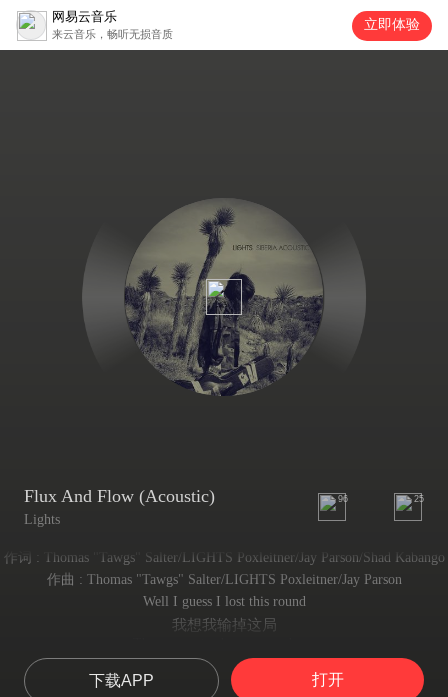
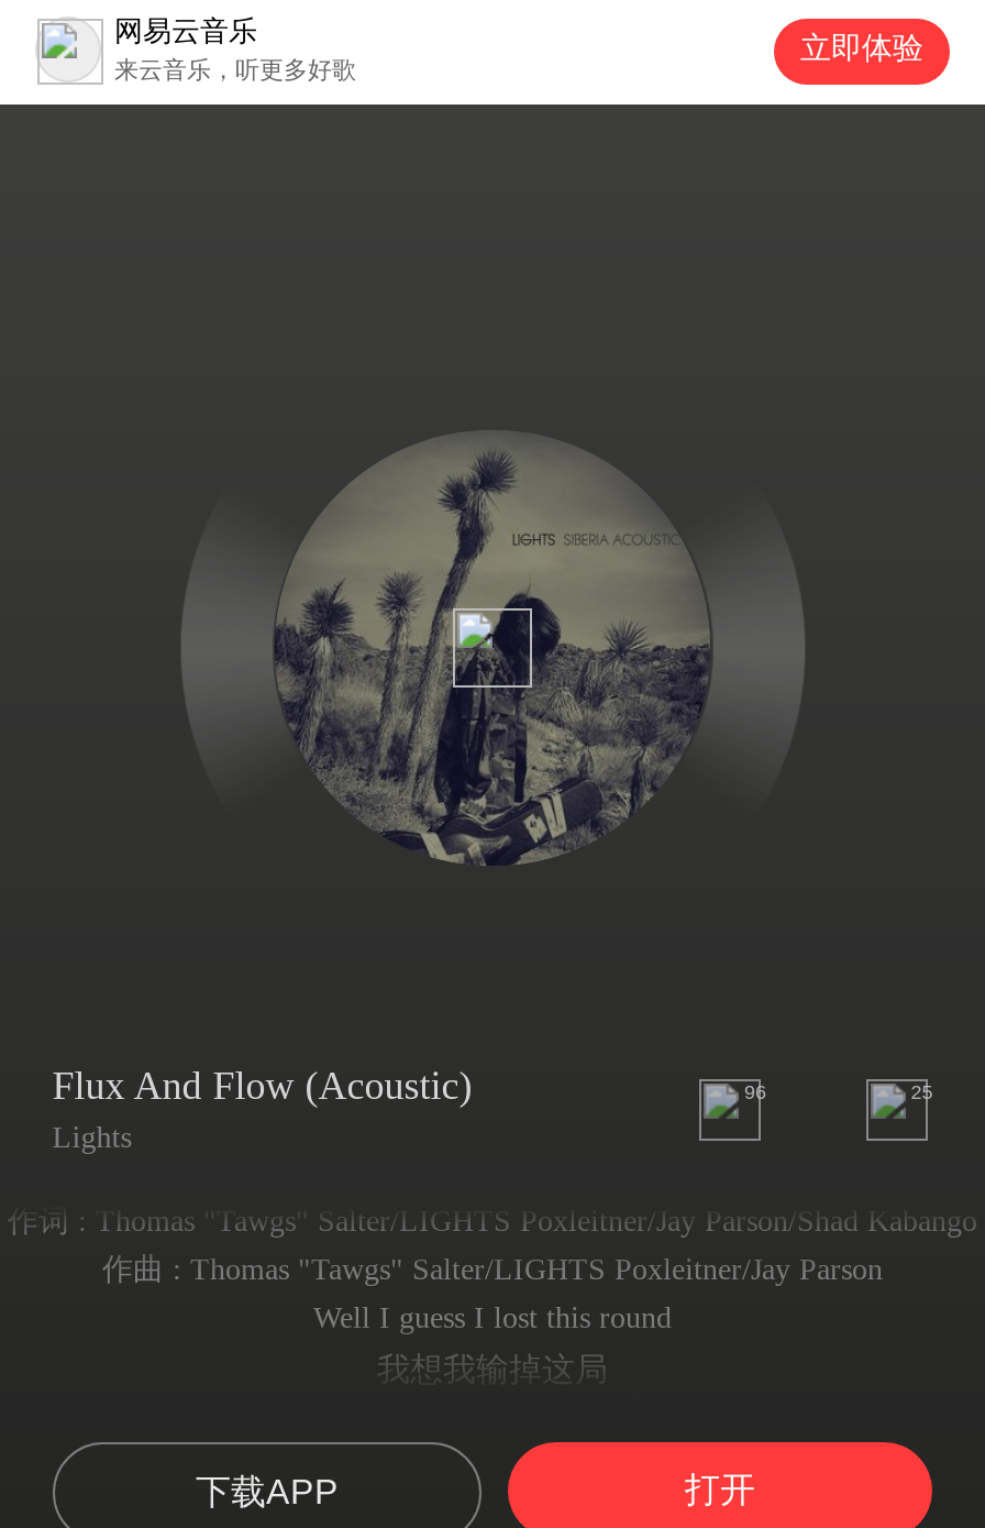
- 来云音乐，畅听无损音质
+ 来云音乐，听更多好歌
